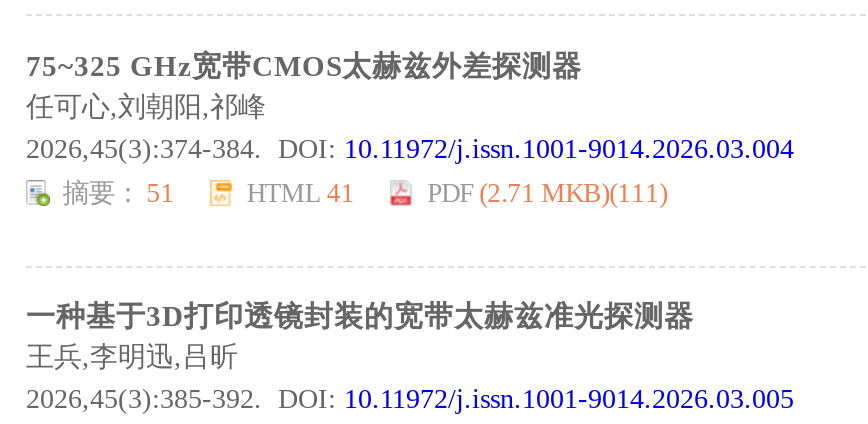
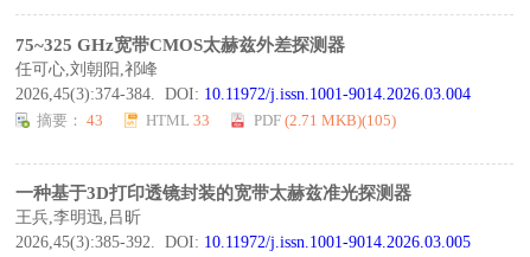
- 摘要：51
+ 摘要：43

- HTML 41
+ HTML 33

- PDF (2.71 MKB)(111)
+ PDF (2.71 MKB)(105)
